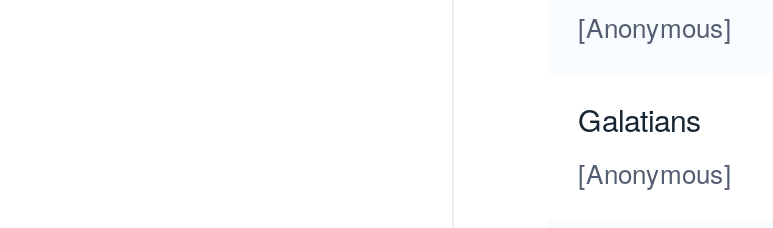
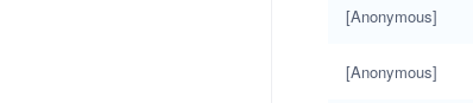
- Galatians
